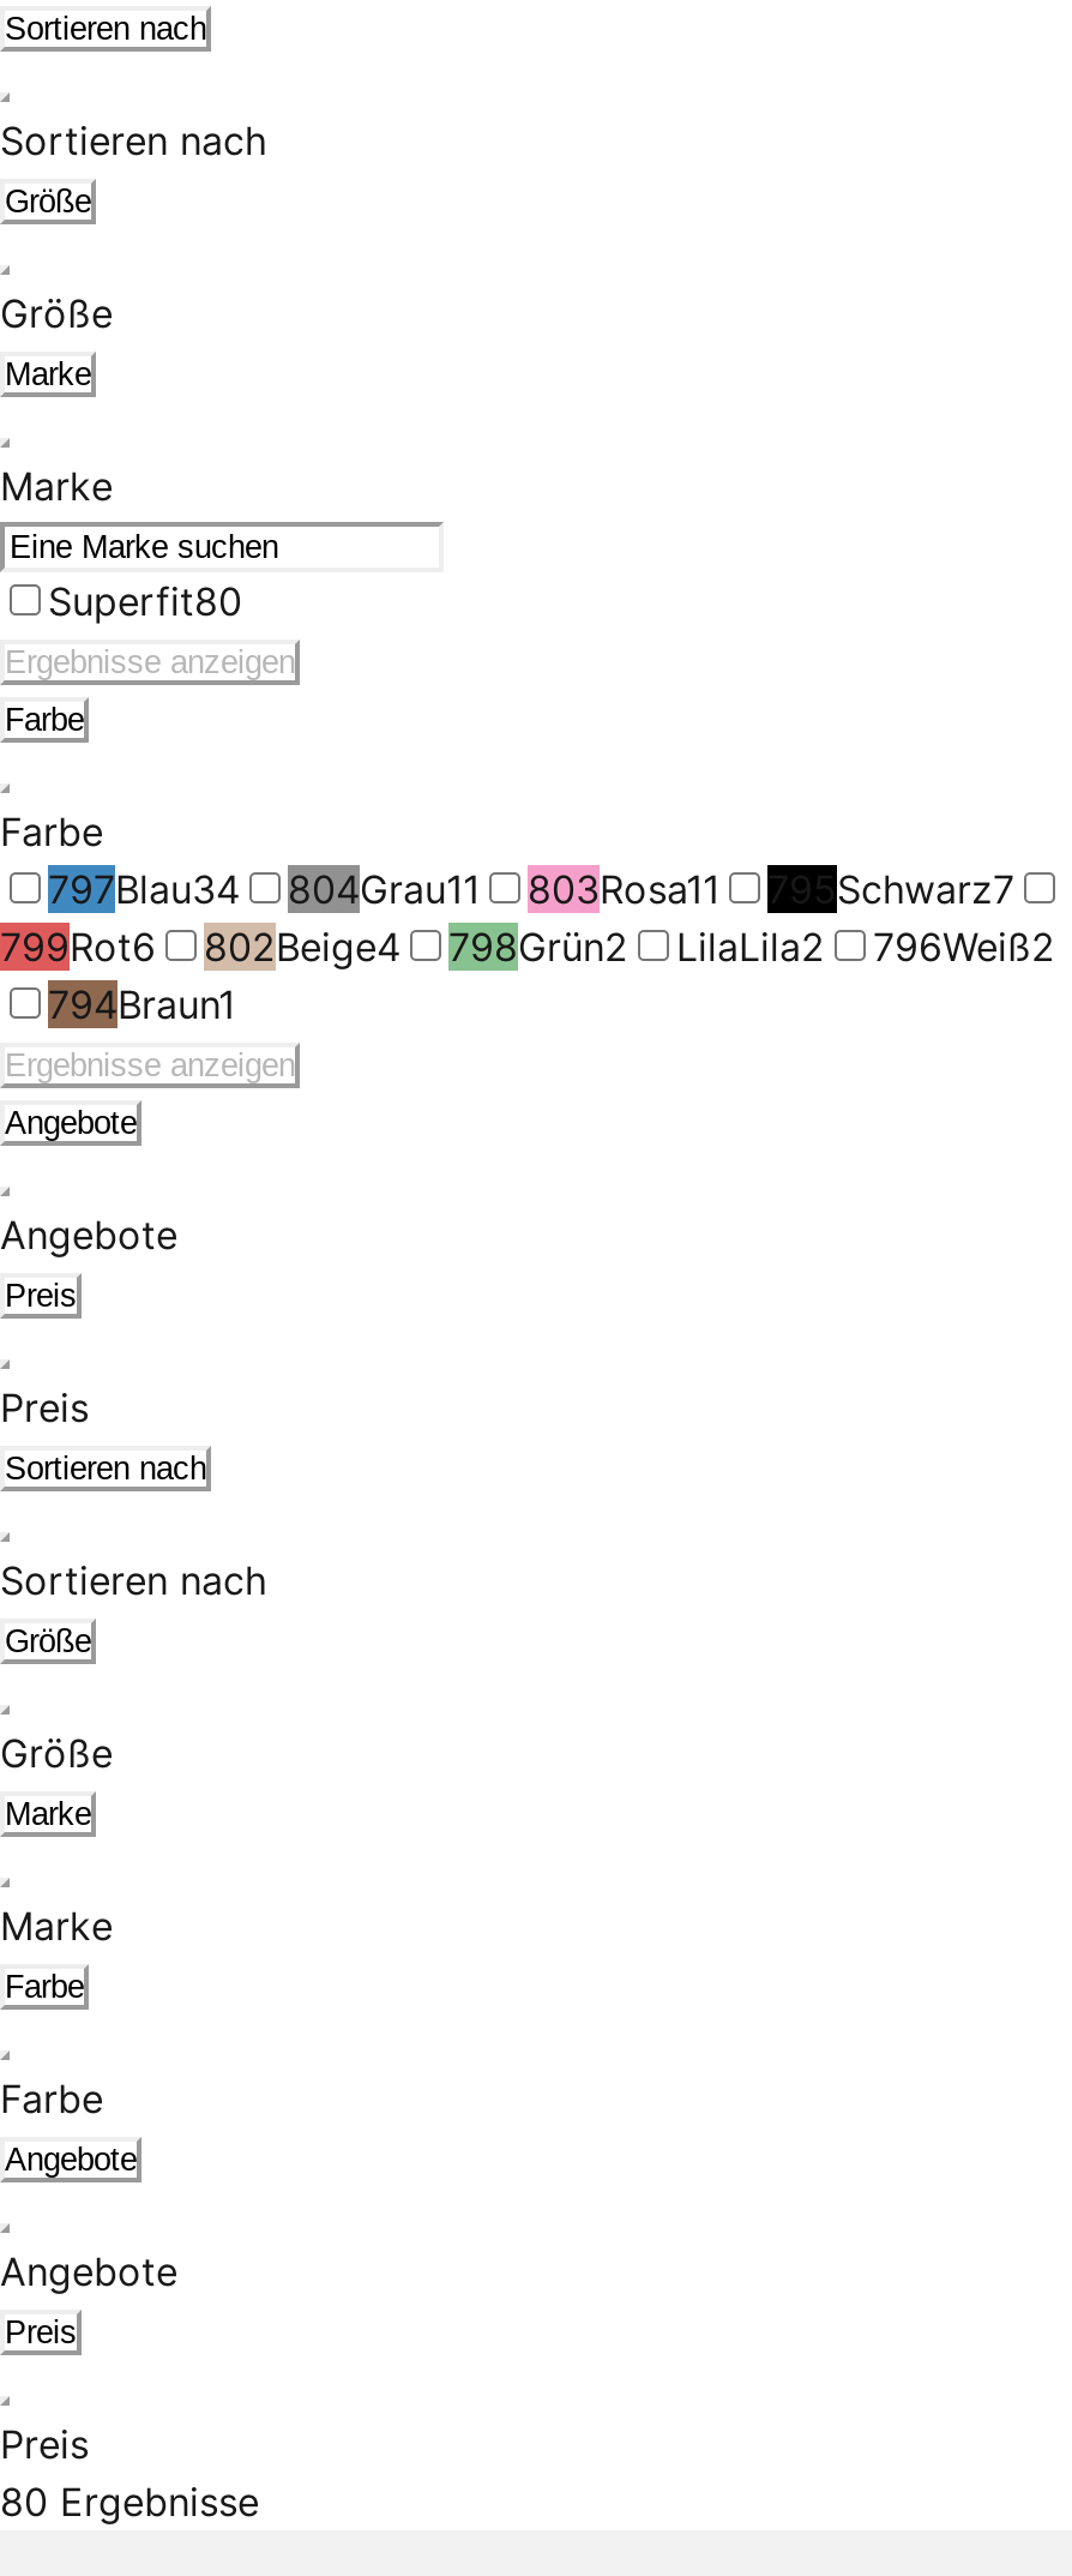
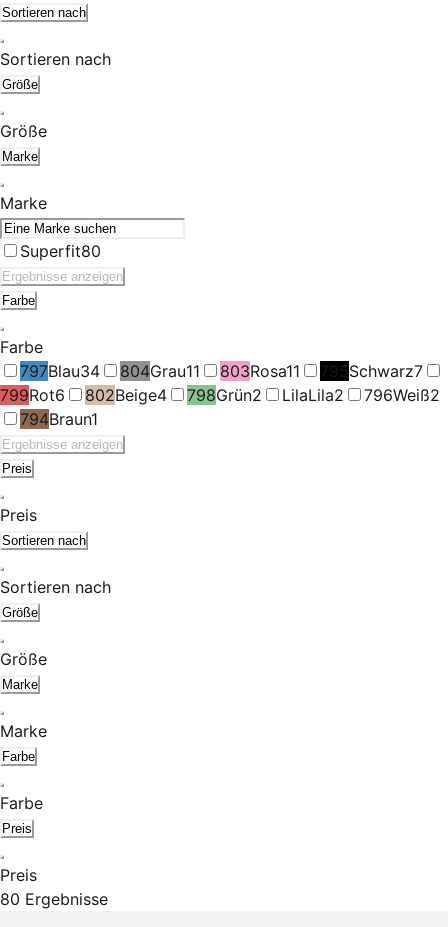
- Angebote
- Angebote

- Angebote
- Angebote
